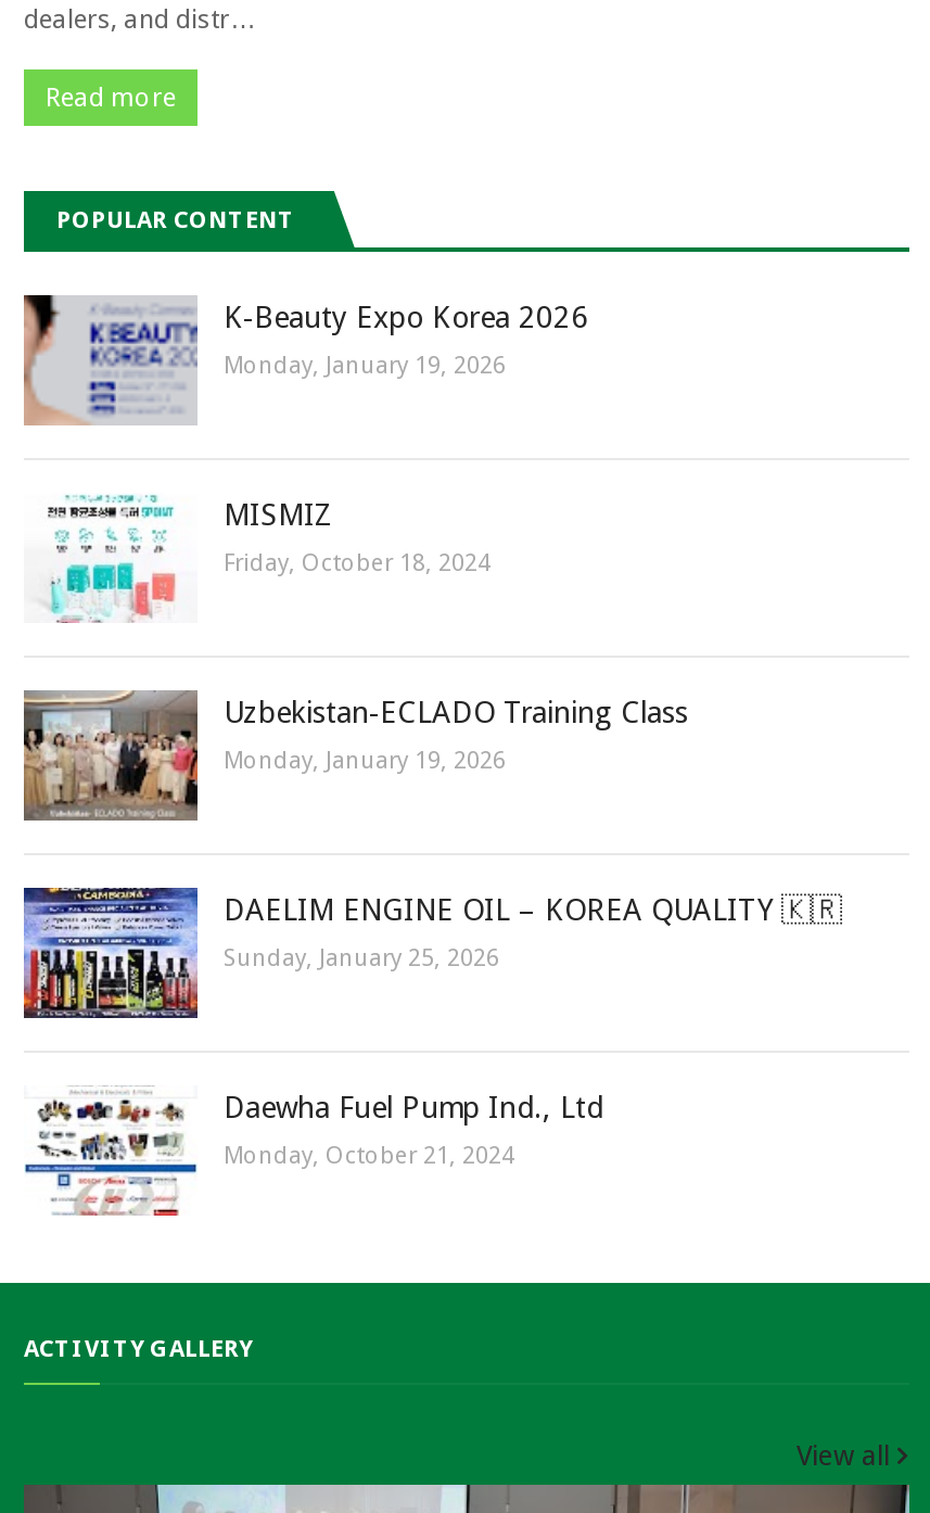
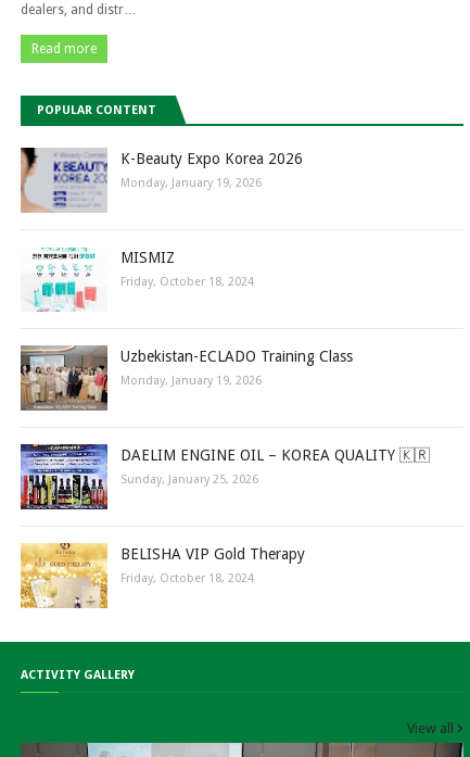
- [image]
- Daewha Fuel Pump Ind., Ltd
+ [image]
+ BELISHA VIP Gold Therapy

- Monday, October 21, 2024
+ Friday, October 18, 2024
